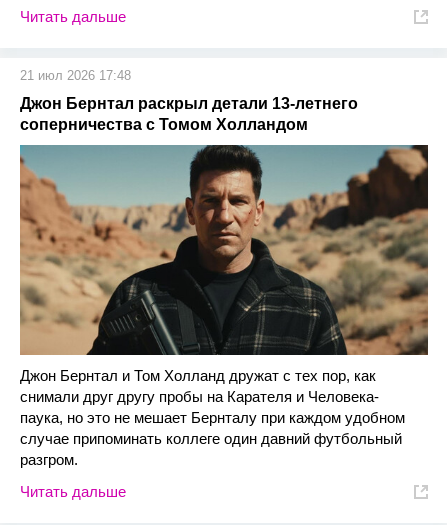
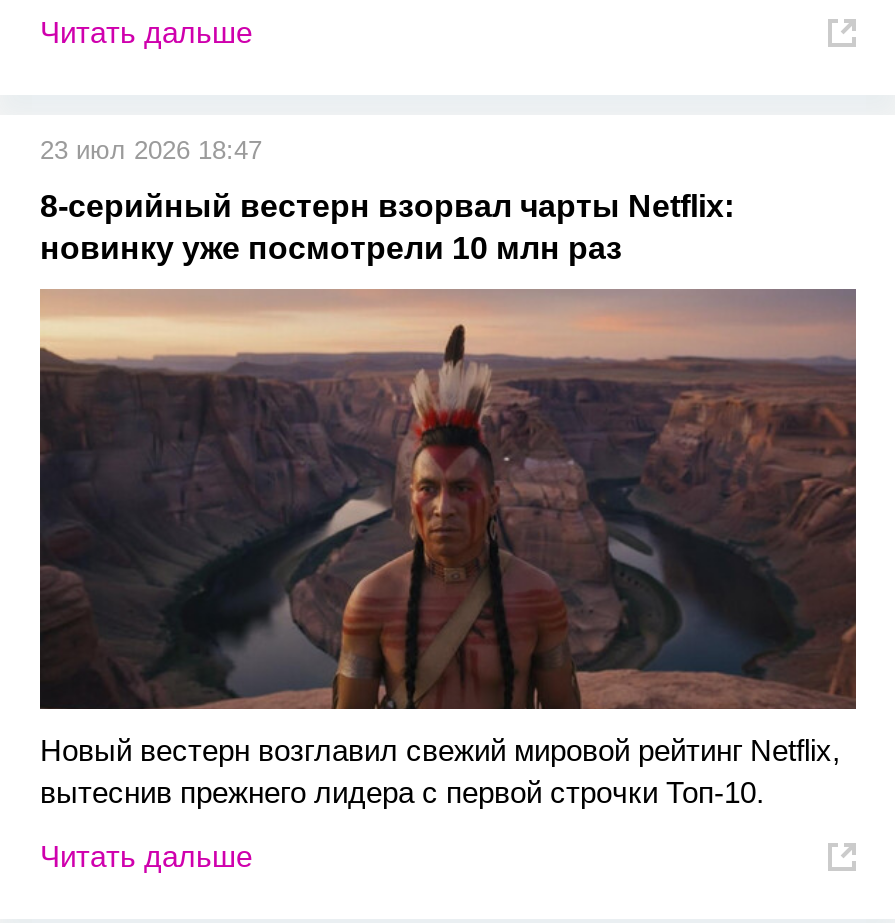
- 21 июл 2026 17:48
+ 23 июл 2026 18:47

- Джон Бернтал раскрыл детали 13-летнего
- соперничества с Томом Холландом
+ 8-серийный вестерн взорвал чарты Netflix:
+ новинку уже посмотрели 10 млн раз

- [image]
- Джон Бернтал и Том Холланд дружат с тех пор, как
- снимали друг другу пробы на Карателя и Человека-
- паука, но это не мешает Бернталу при каждом удобном
- случае припоминать коллеге один давний футбольный
- разгром.
+ [image]
+ Новый вестерн возглавил свежий мировой рейтинг Netflix,
+ вытеснив прежнего лидера с первой строчки Топ-10.
